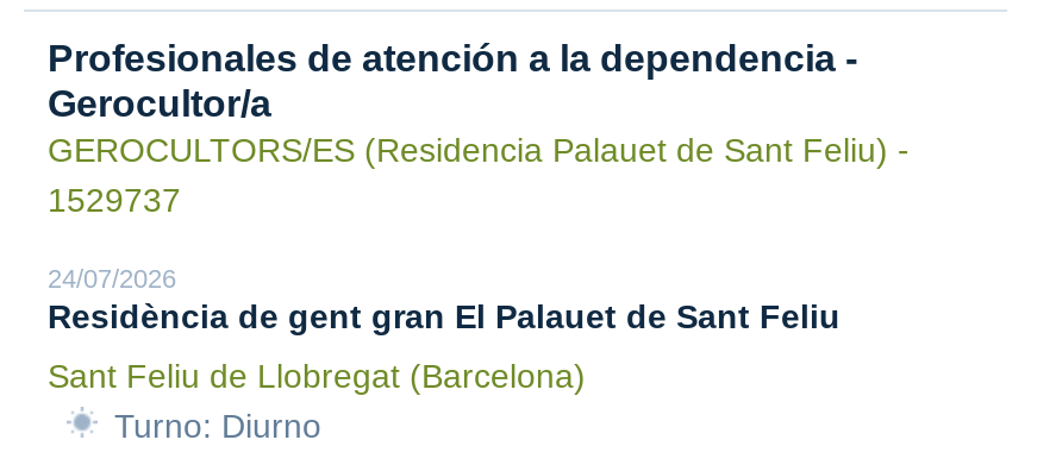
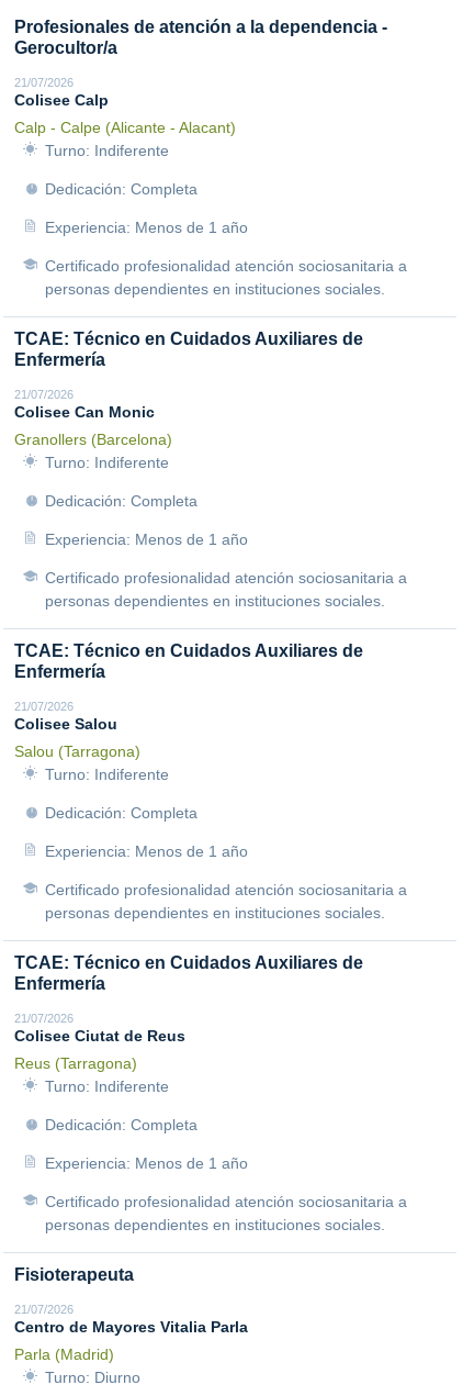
- GEROCULTORS/ES (Residencia Palauet de Sant Feliu) -
- 1529737
- 24/07/2026
- Residència de gent gran El Palauet de Sant Feliu
- Sant Feliu de Llobregat (Barcelona)
+ 21/07/2026
+ Colisee Calp
+ Calp - Calpe (Alicante - Alacant)
+ Turno: Indiferente
+ Dedicación: Completa
+ Experiencia: Menos de 1 año
+ Certificado profesionalidad atención sociosanitaria a
+ personas dependientes en instituciones sociales.
+ TCAE: Técnico en Cuidados Auxiliares de
+ Enfermería
+ 21/07/2026
+ Colisee Can Monic
+ Granollers (Barcelona)
+ Turno: Indiferente
+ Dedicación: Completa
+ Experiencia: Menos de 1 año
+ Certificado profesionalidad atención sociosanitaria a
+ personas dependientes en instituciones sociales.
+ TCAE: Técnico en Cuidados Auxiliares de
+ Enfermería
+ 21/07/2026
+ Colisee Salou
+ Salou (Tarragona)
+ Turno: Indiferente
+ Dedicación: Completa
+ Experiencia: Menos de 1 año
+ Certificado profesionalidad atención sociosanitaria a
+ personas dependientes en instituciones sociales.
+ TCAE: Técnico en Cuidados Auxiliares de
+ Enfermería
+ 21/07/2026
+ Colisee Ciutat de Reus
+ Reus (Tarragona)
+ Turno: Indiferente
+ Dedicación: Completa
+ Experiencia: Menos de 1 año
+ Certificado profesionalidad atención sociosanitaria a
+ personas dependientes en instituciones sociales.
+ Fisioterapeuta
+ 21/07/2026
+ Centro de Mayores Vitalia Parla
+ Parla (Madrid)
